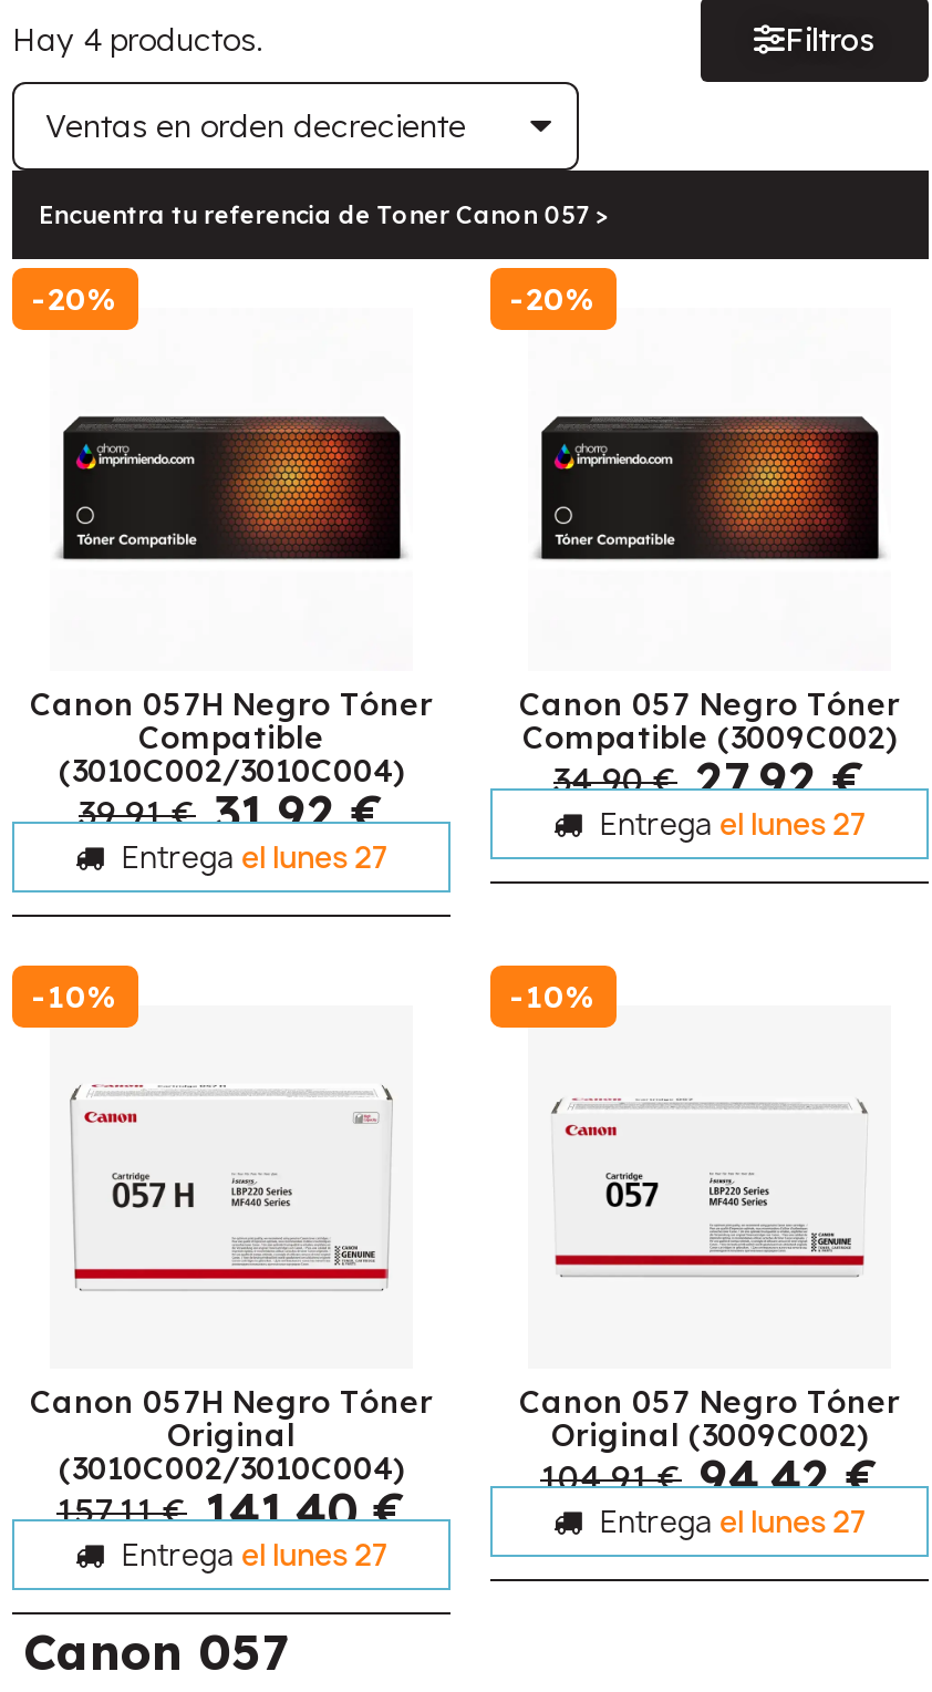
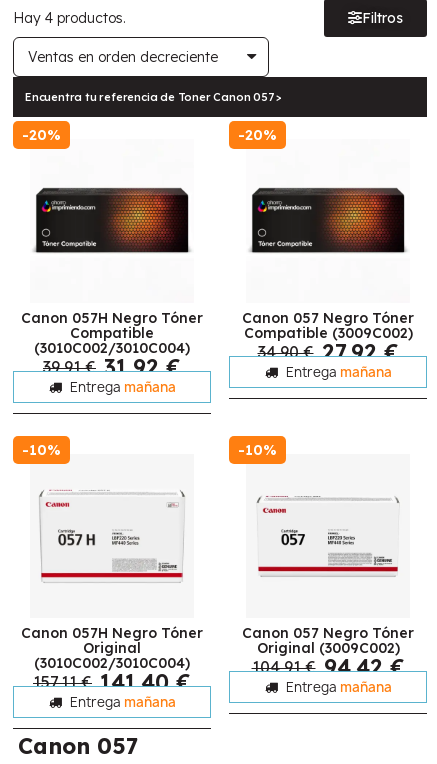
- Entrega el lunes 27
+ Entrega mañana

- Entrega el lunes 27
+ Entrega mañana

- Entrega el lunes 27
+ Entrega mañana

- Entrega el lunes 27
+ Entrega mañana
